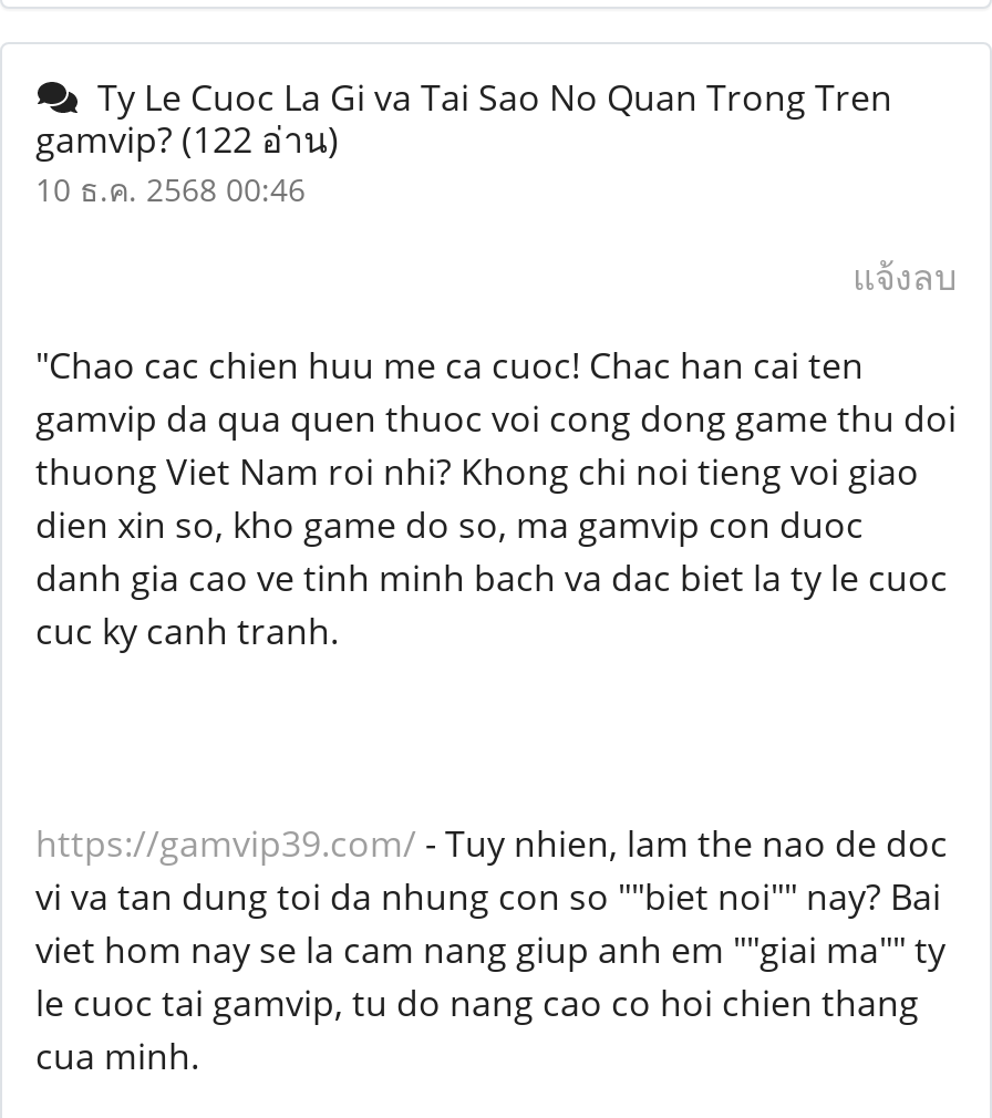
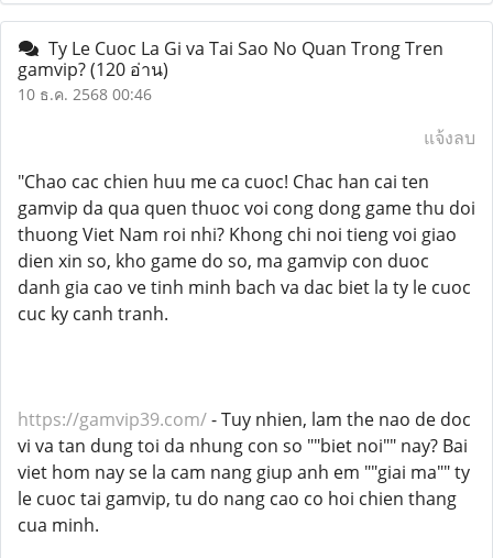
- gamvip? (122 อ่าน)
+ gamvip? (120 อ่าน)
